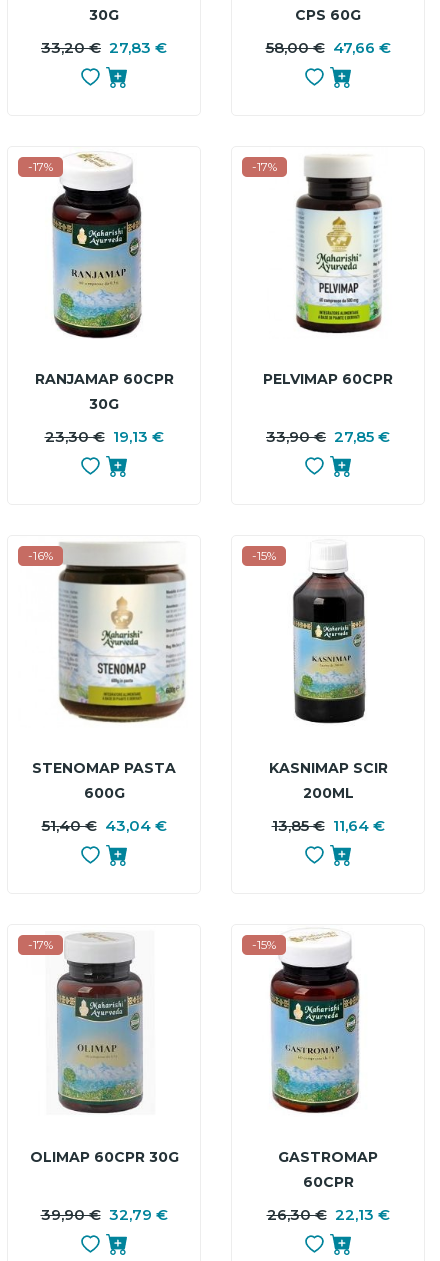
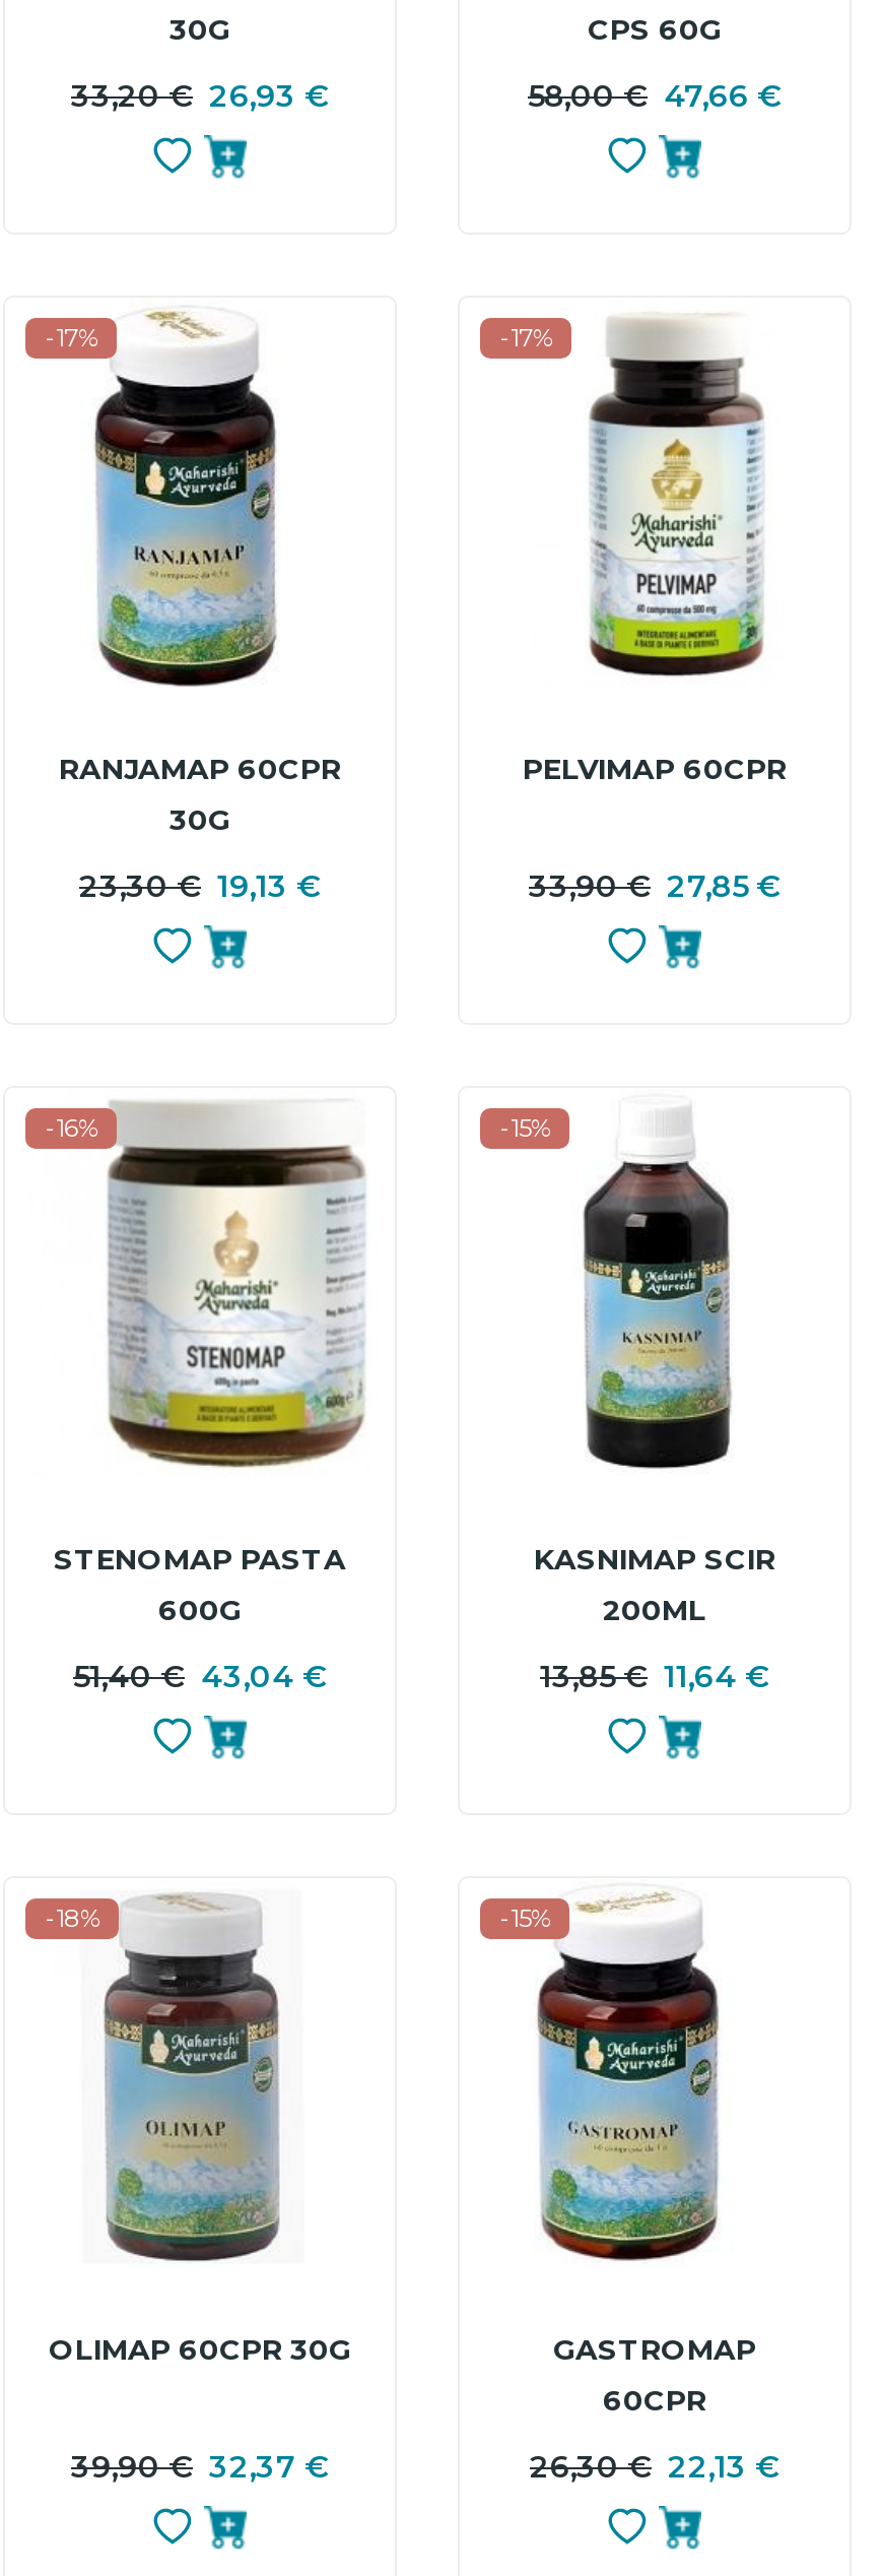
- 33,20 € 27,83 €
+ 33,20 € 26,93 €

- -17%
+ -18%

- 39,90 € 32,79 €
+ 39,90 € 32,37 €
